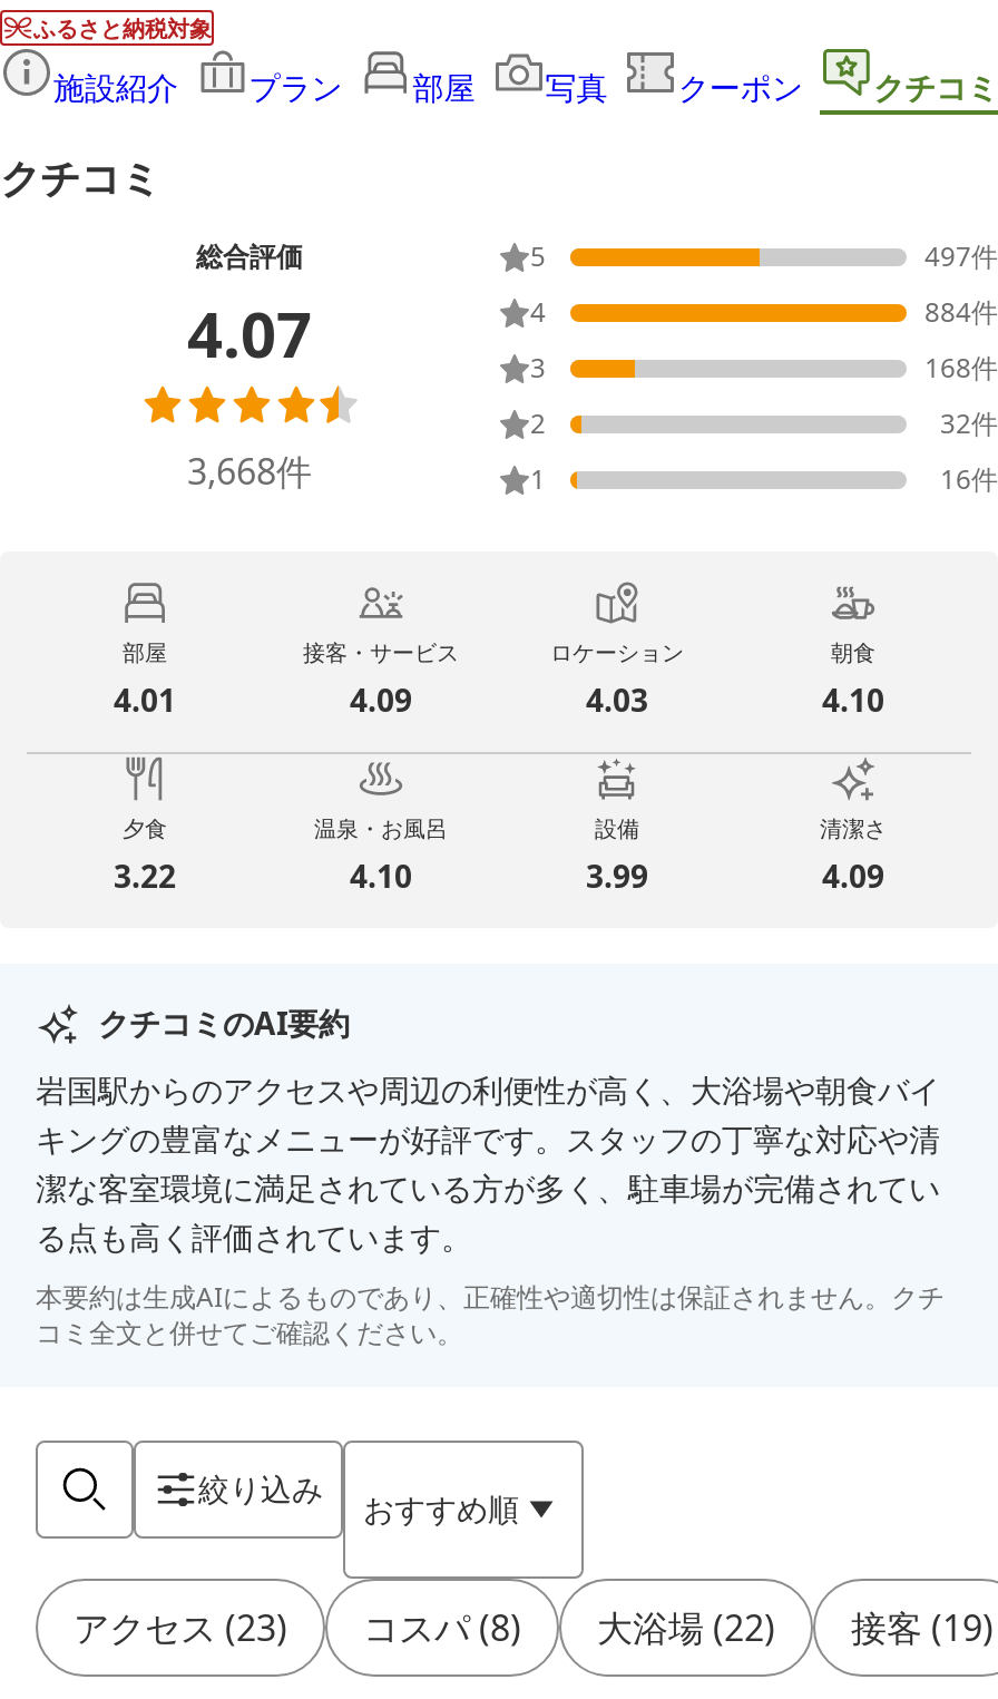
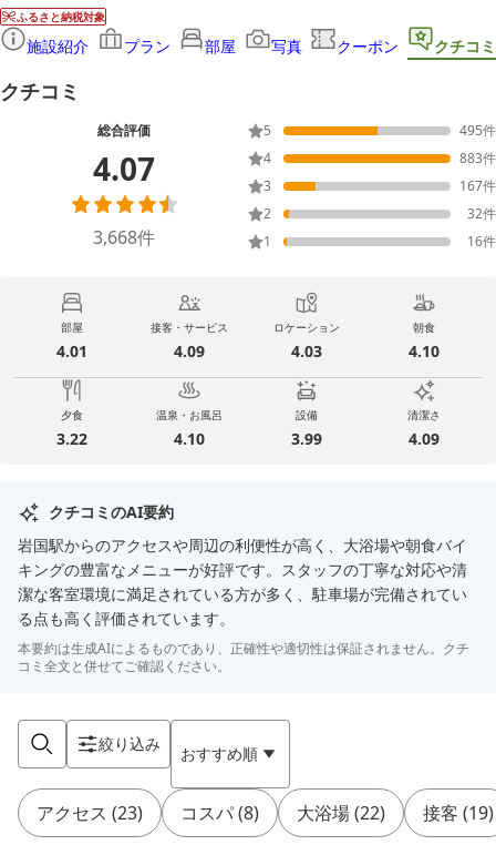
- 497件
+ 495件

- 884件
+ 883件

- 168件
+ 167件
